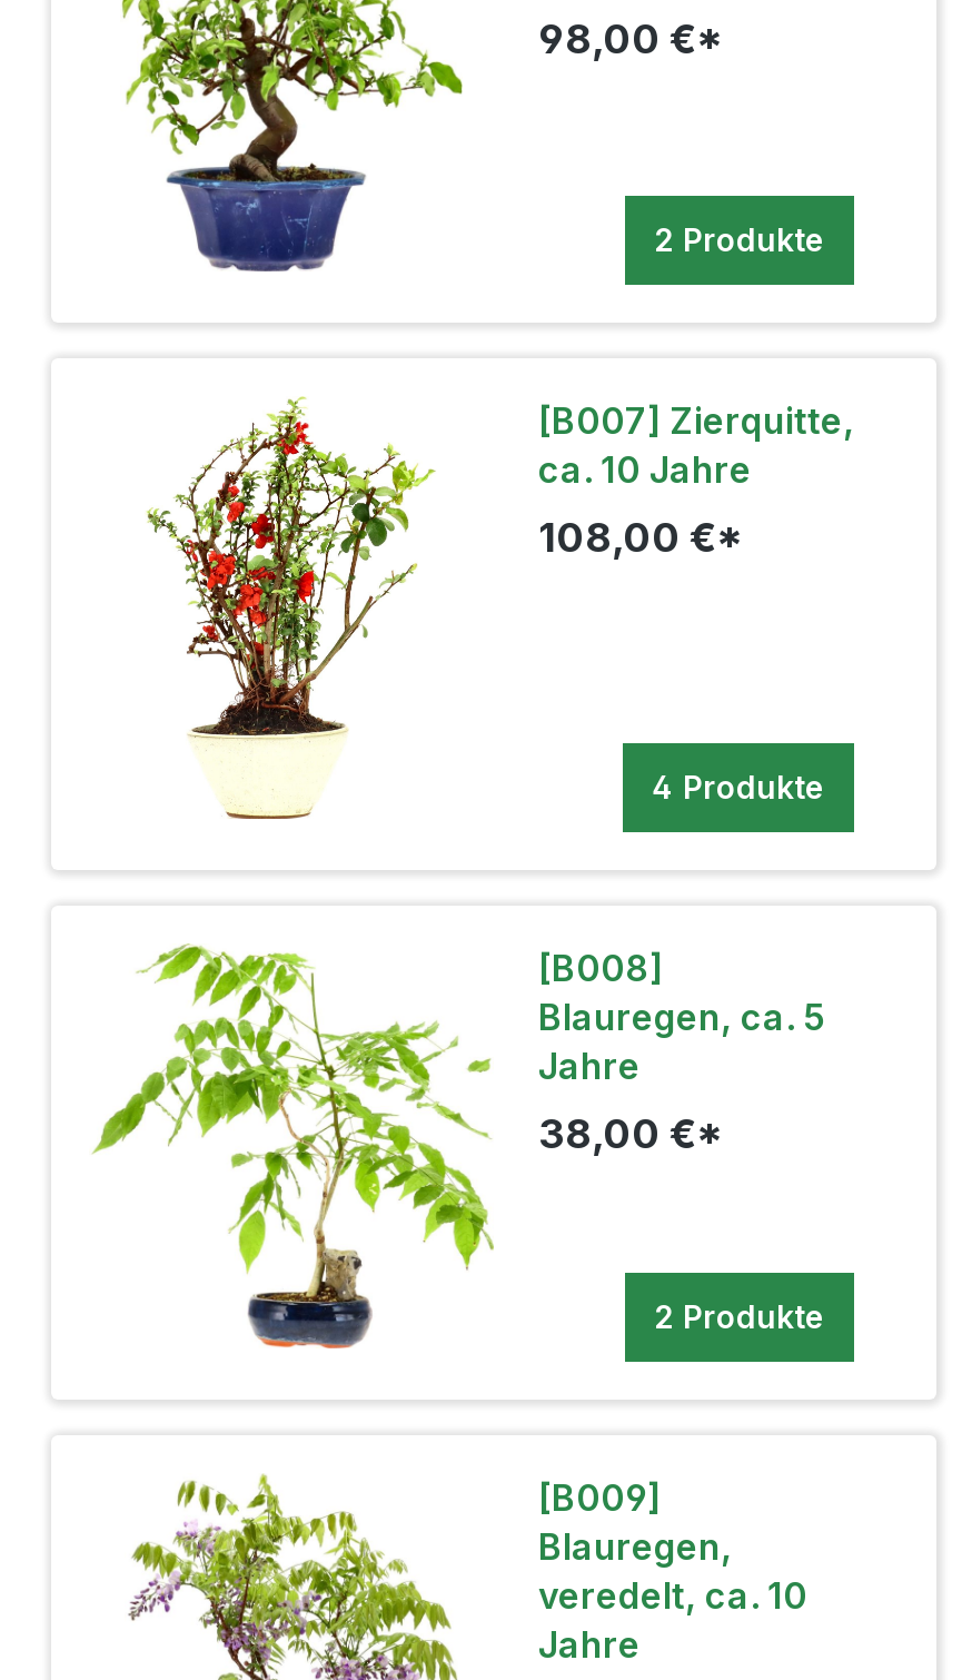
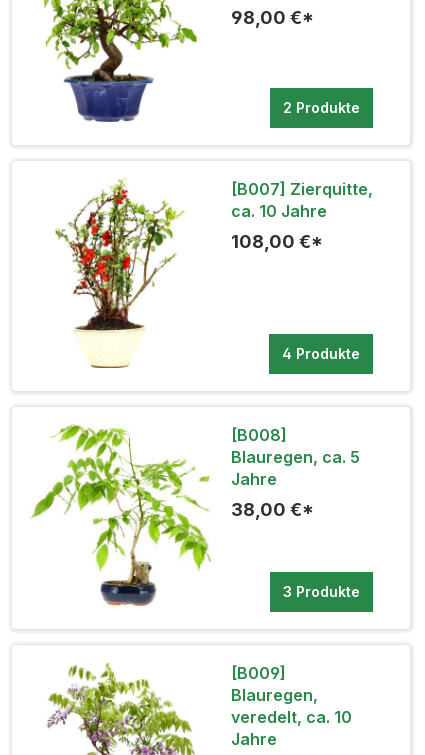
- 2 Produkte
+ 3 Produkte
